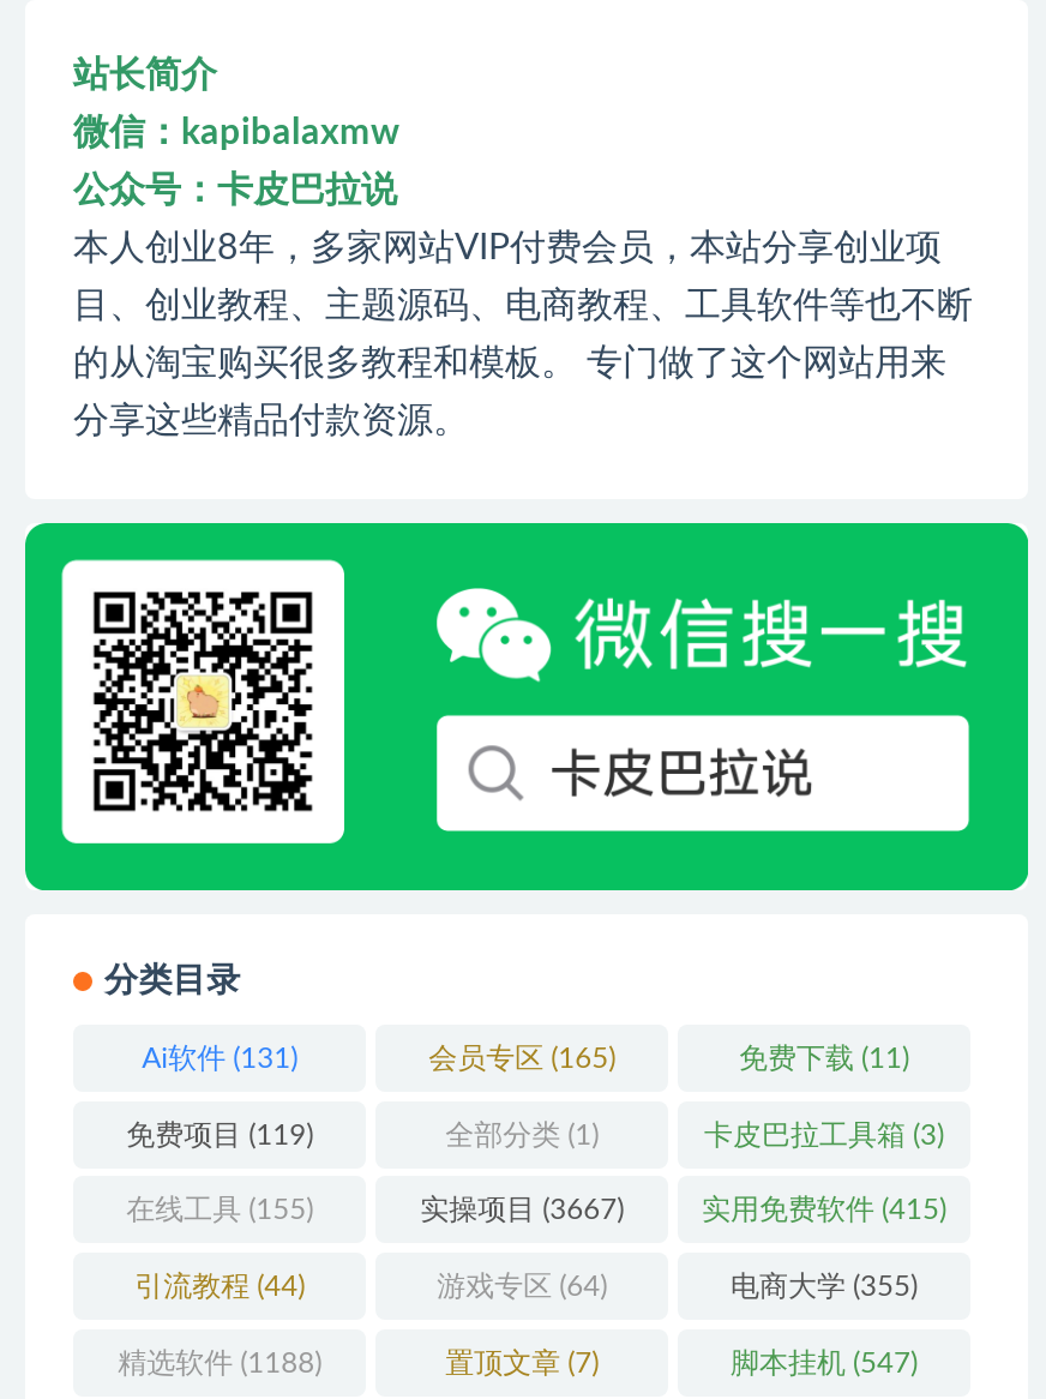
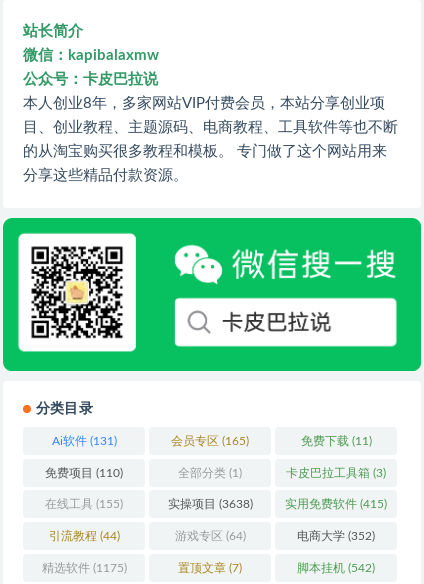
- 免费项目(119)
+ 免费项目(110)

- 实操项目(3667)
+ 实操项目(3638)

- 电商大学(355)
+ 电商大学(352)

- 精选软件(1188)
+ 精选软件(1175)

- 脚本挂机(547)
+ 脚本挂机(542)
